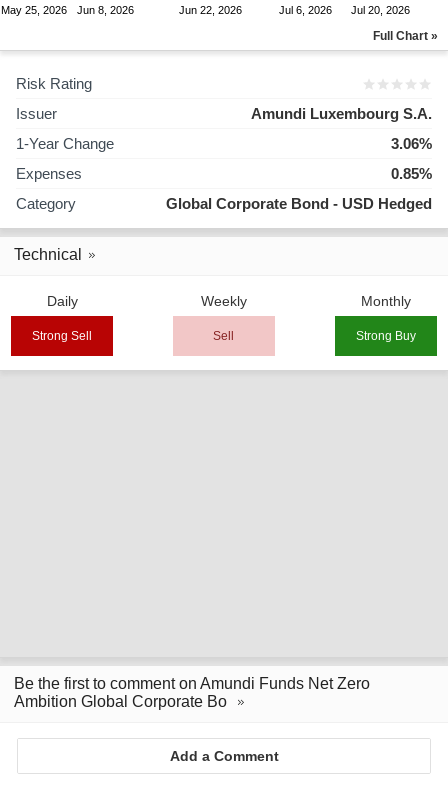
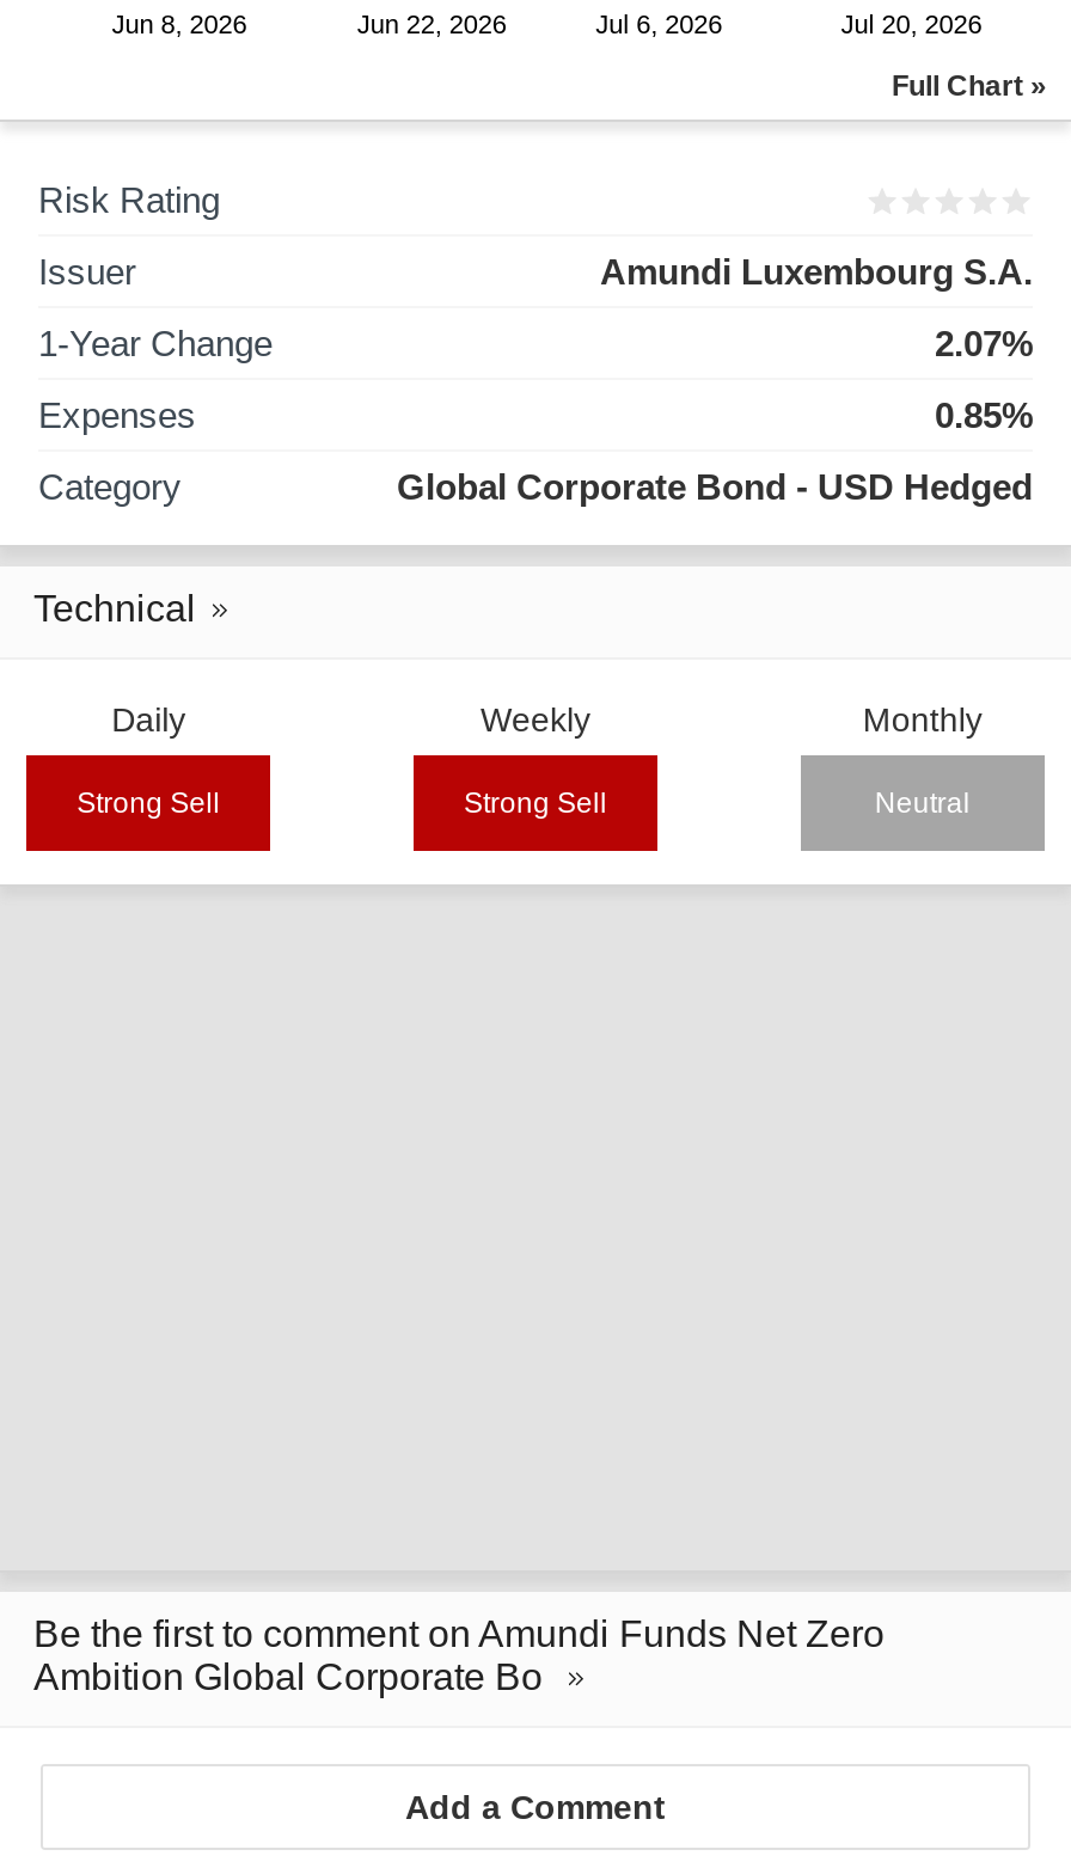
- May 25, 2026

- 3.06%
+ 2.07%

- Sell
- Strong Buy
+ Strong Sell
+ Neutral
